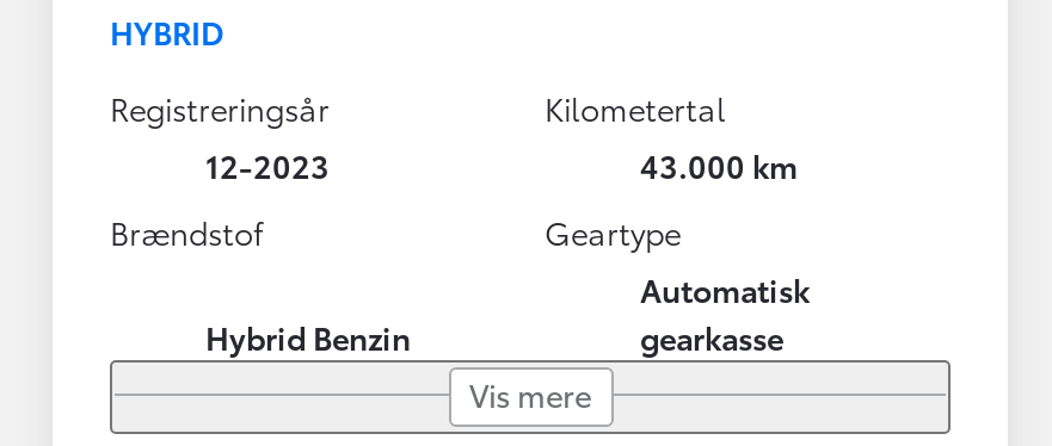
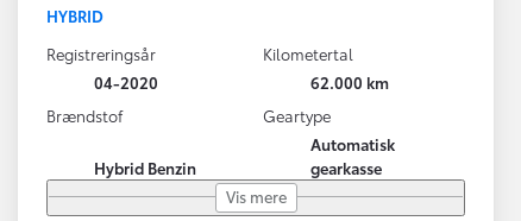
- 12-2023
+ 04-2020

- 43.000 km
+ 62.000 km
